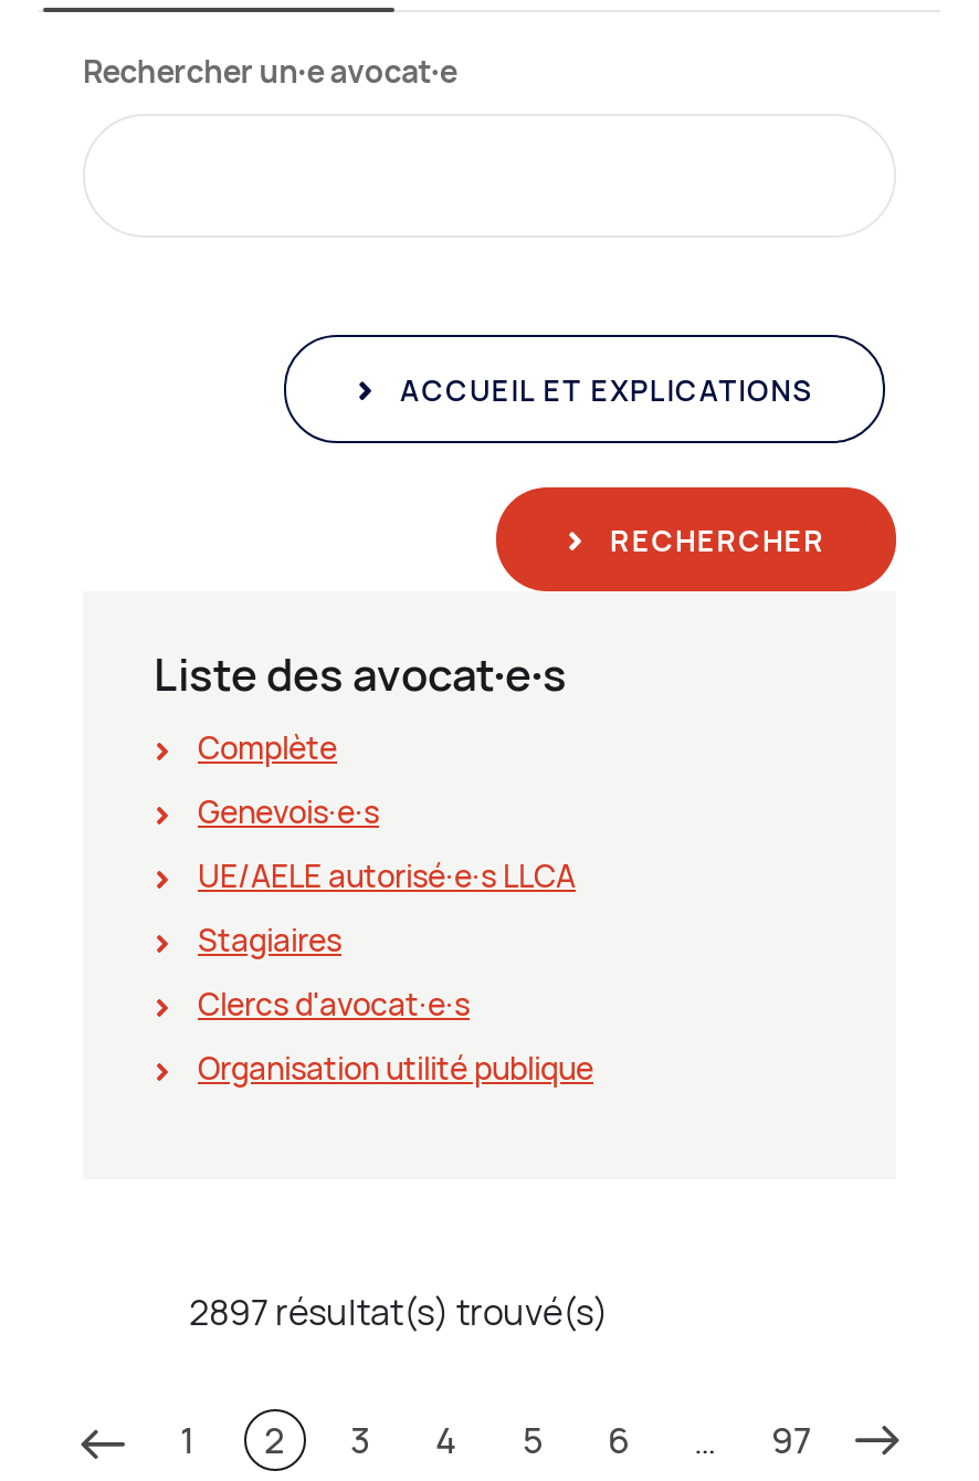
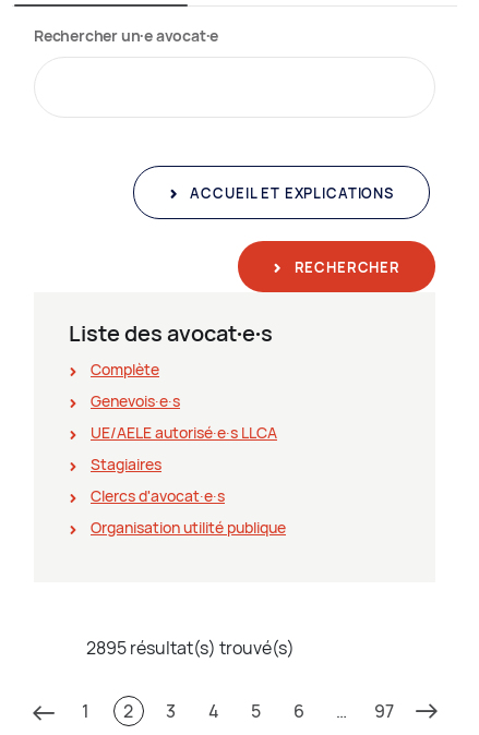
- 2897 résultat(s) trouvé(s)
+ 2895 résultat(s) trouvé(s)
